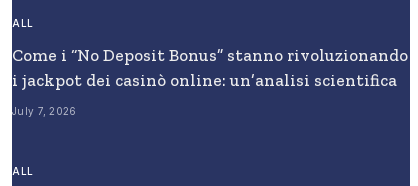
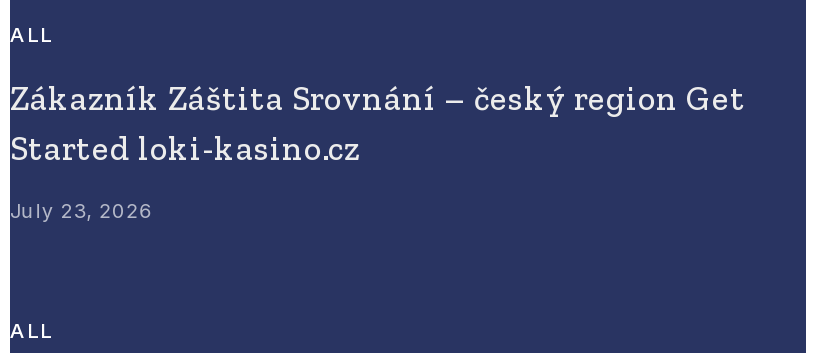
- Come i “No Deposit Bonus” stanno rivoluzionando
- i jackpot dei casinò online: un’analisi scientifica
+ Zákazník Záštita Srovnání – český region Get
+ Started loki-kasino.cz

- July 7, 2026
+ July 23, 2026
